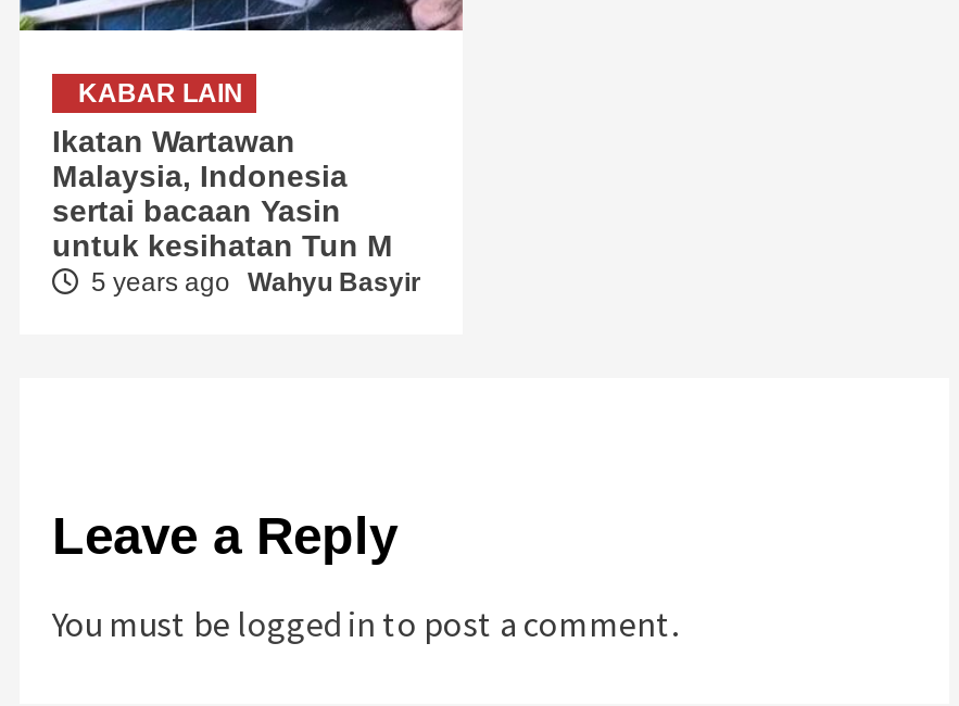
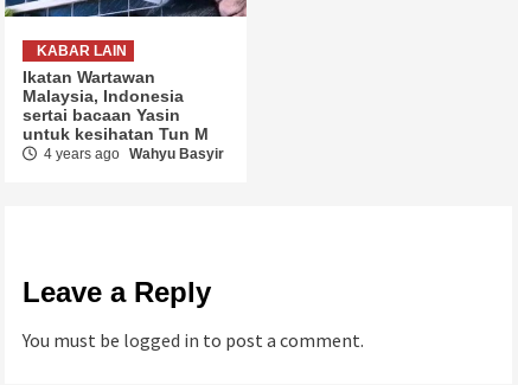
- 5 years ago Wahyu Basyir
+ 4 years ago Wahyu Basyir
